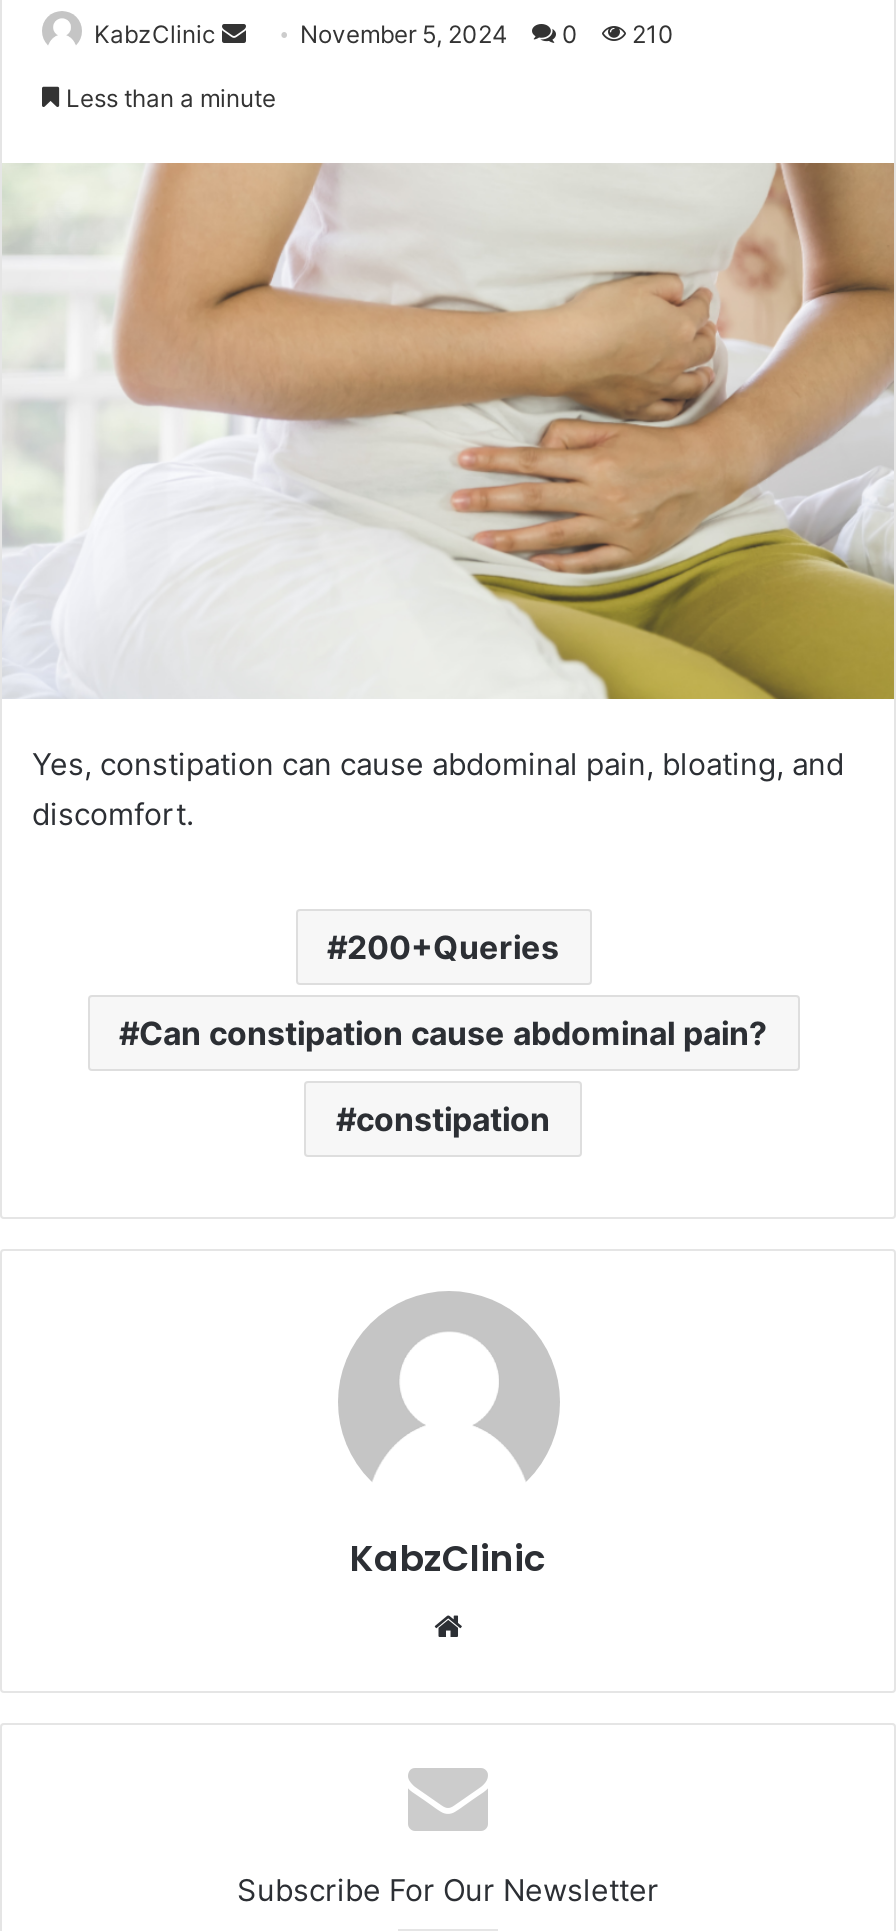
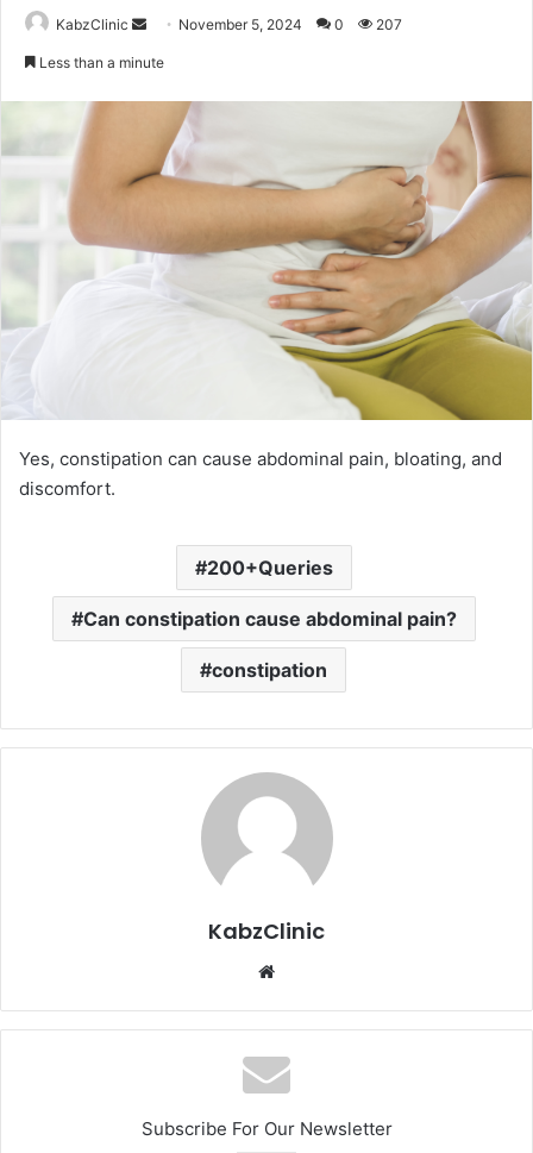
- 210
+ 207
